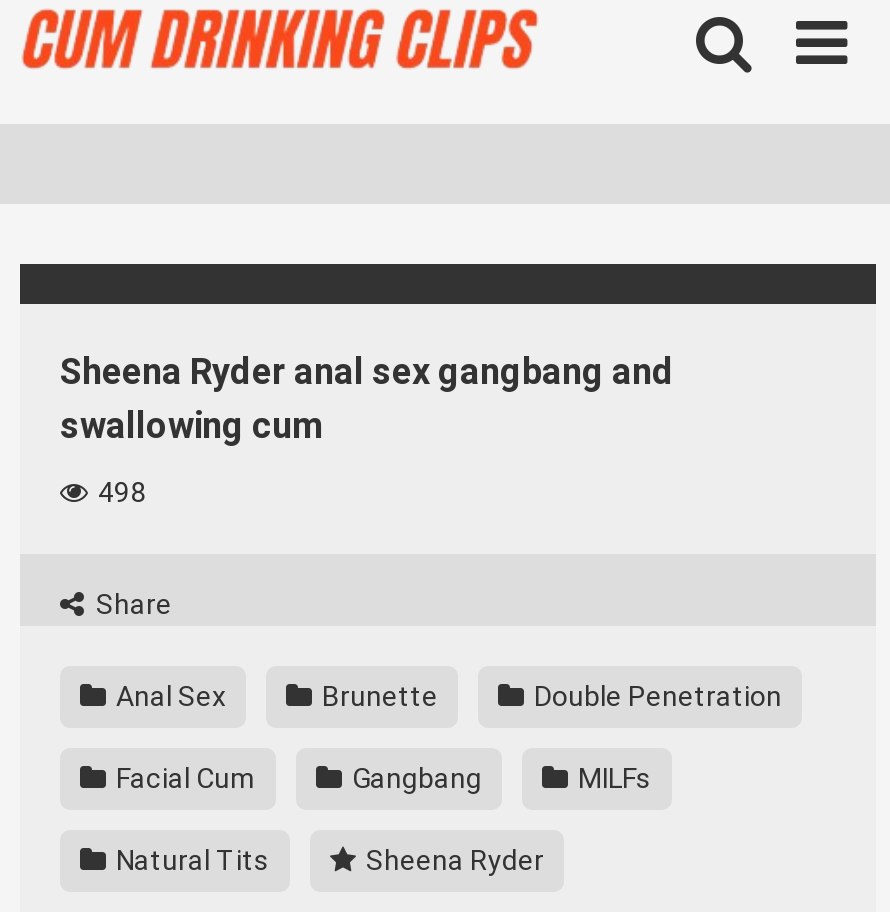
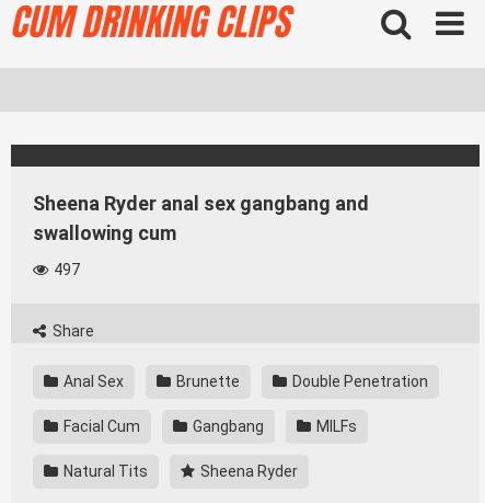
- 498
+ 497
